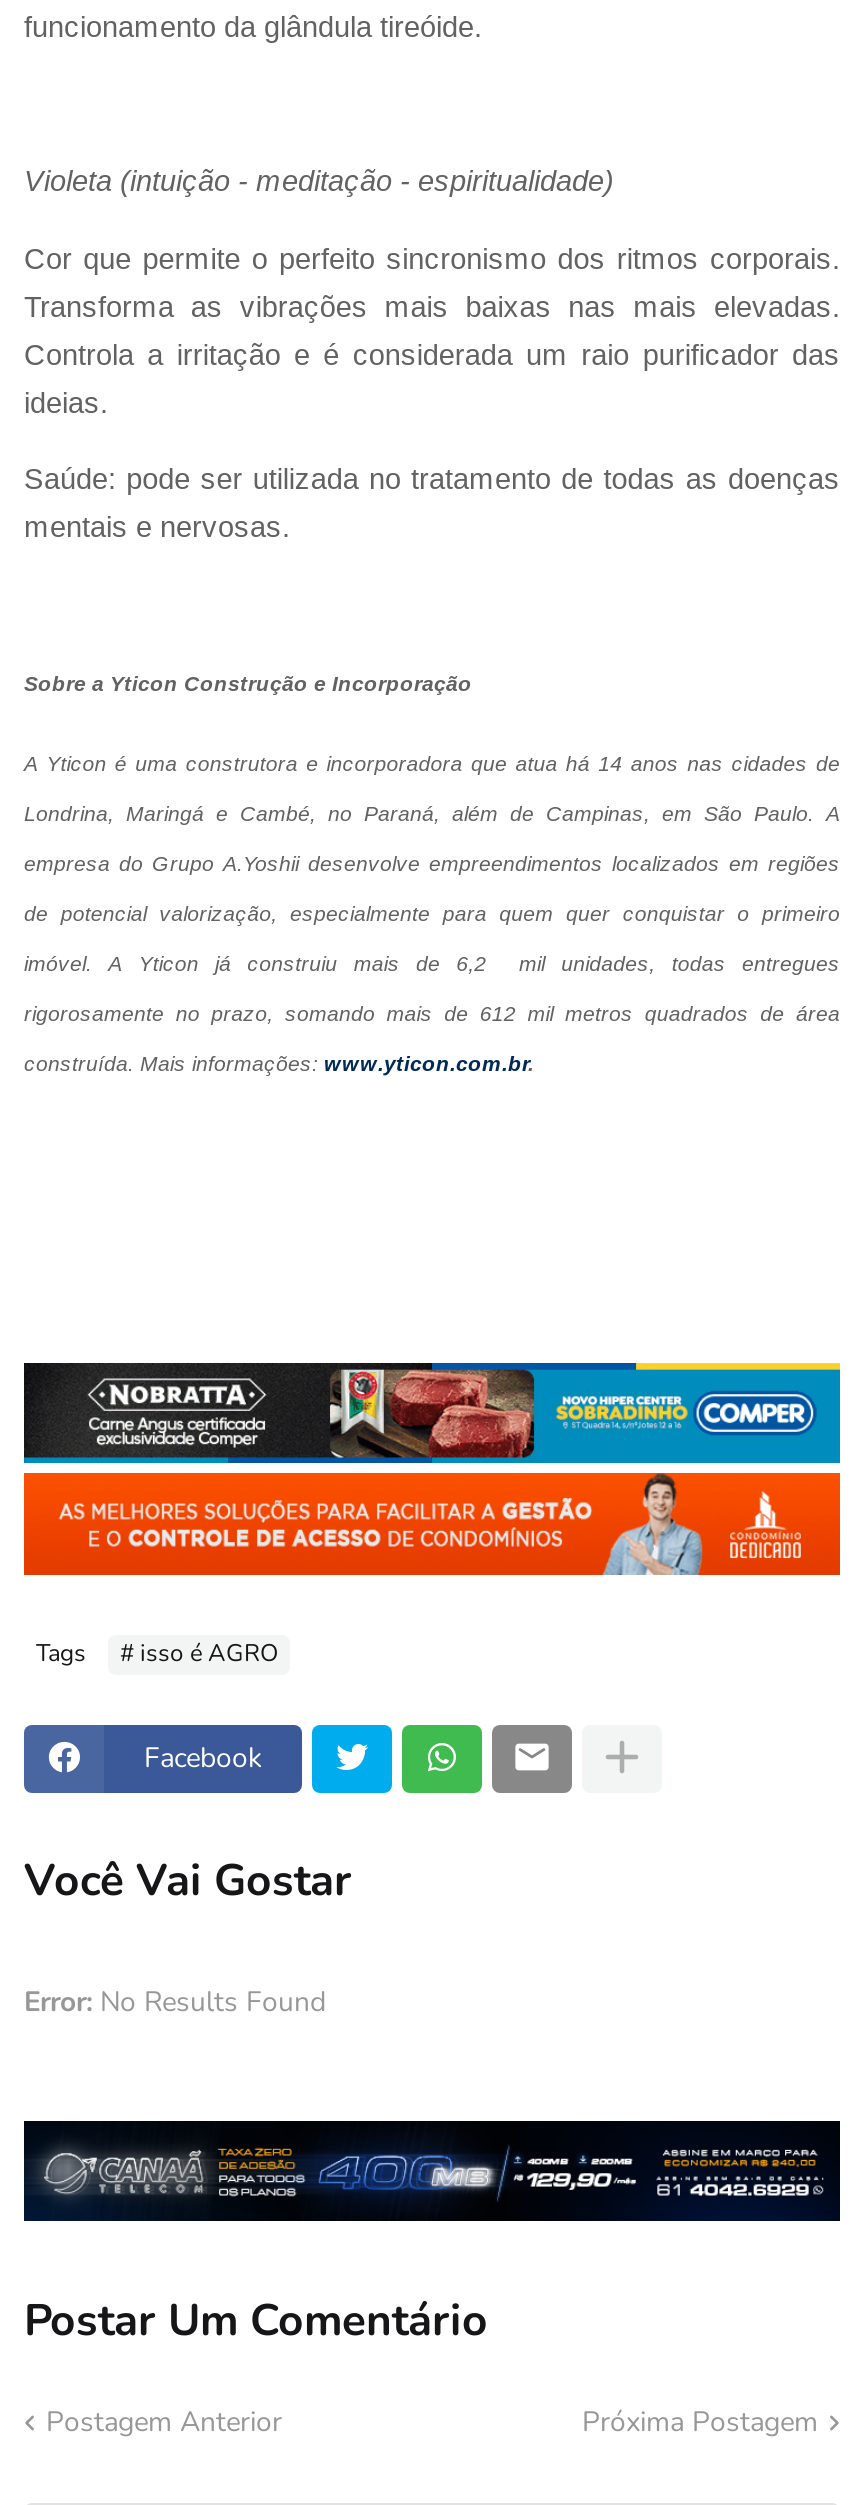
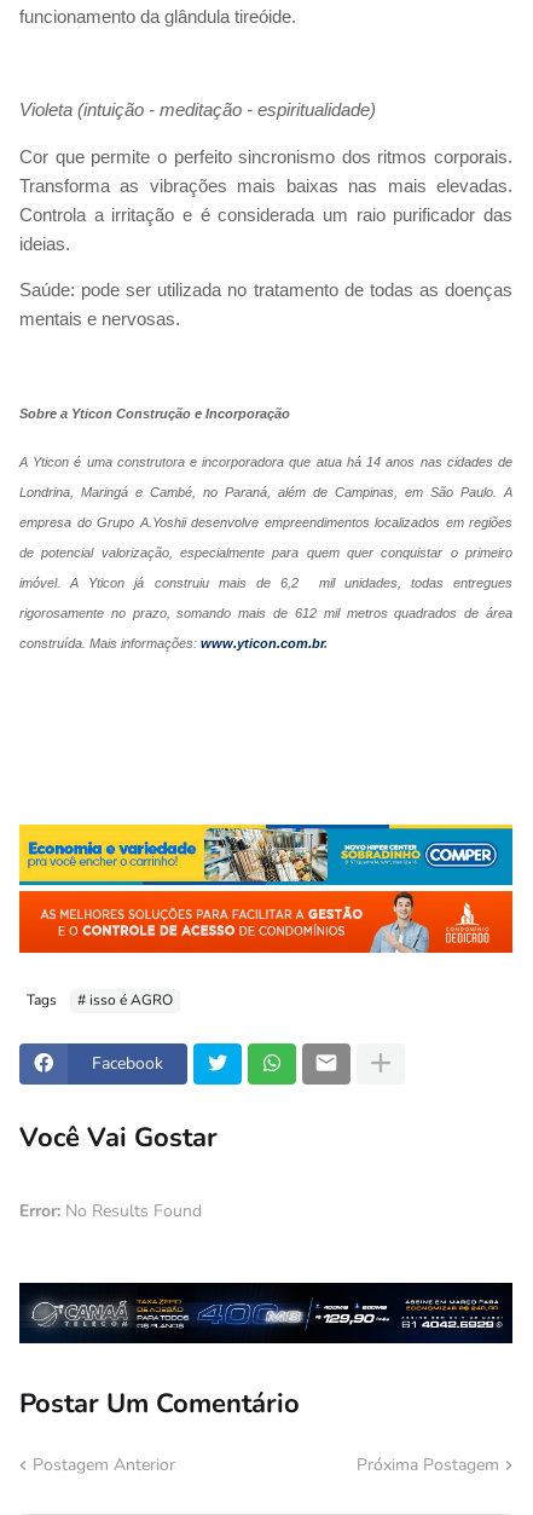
- [image]
+ [image]
